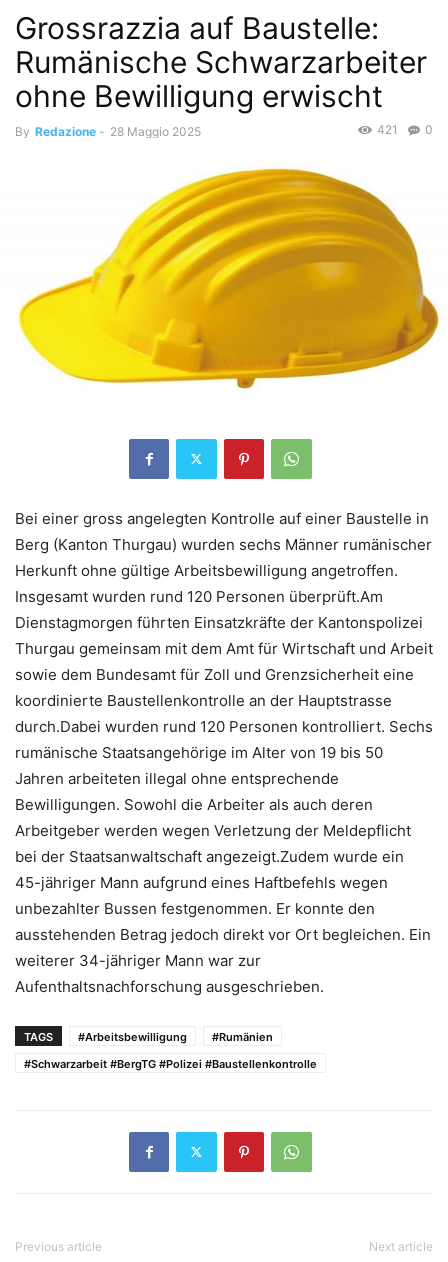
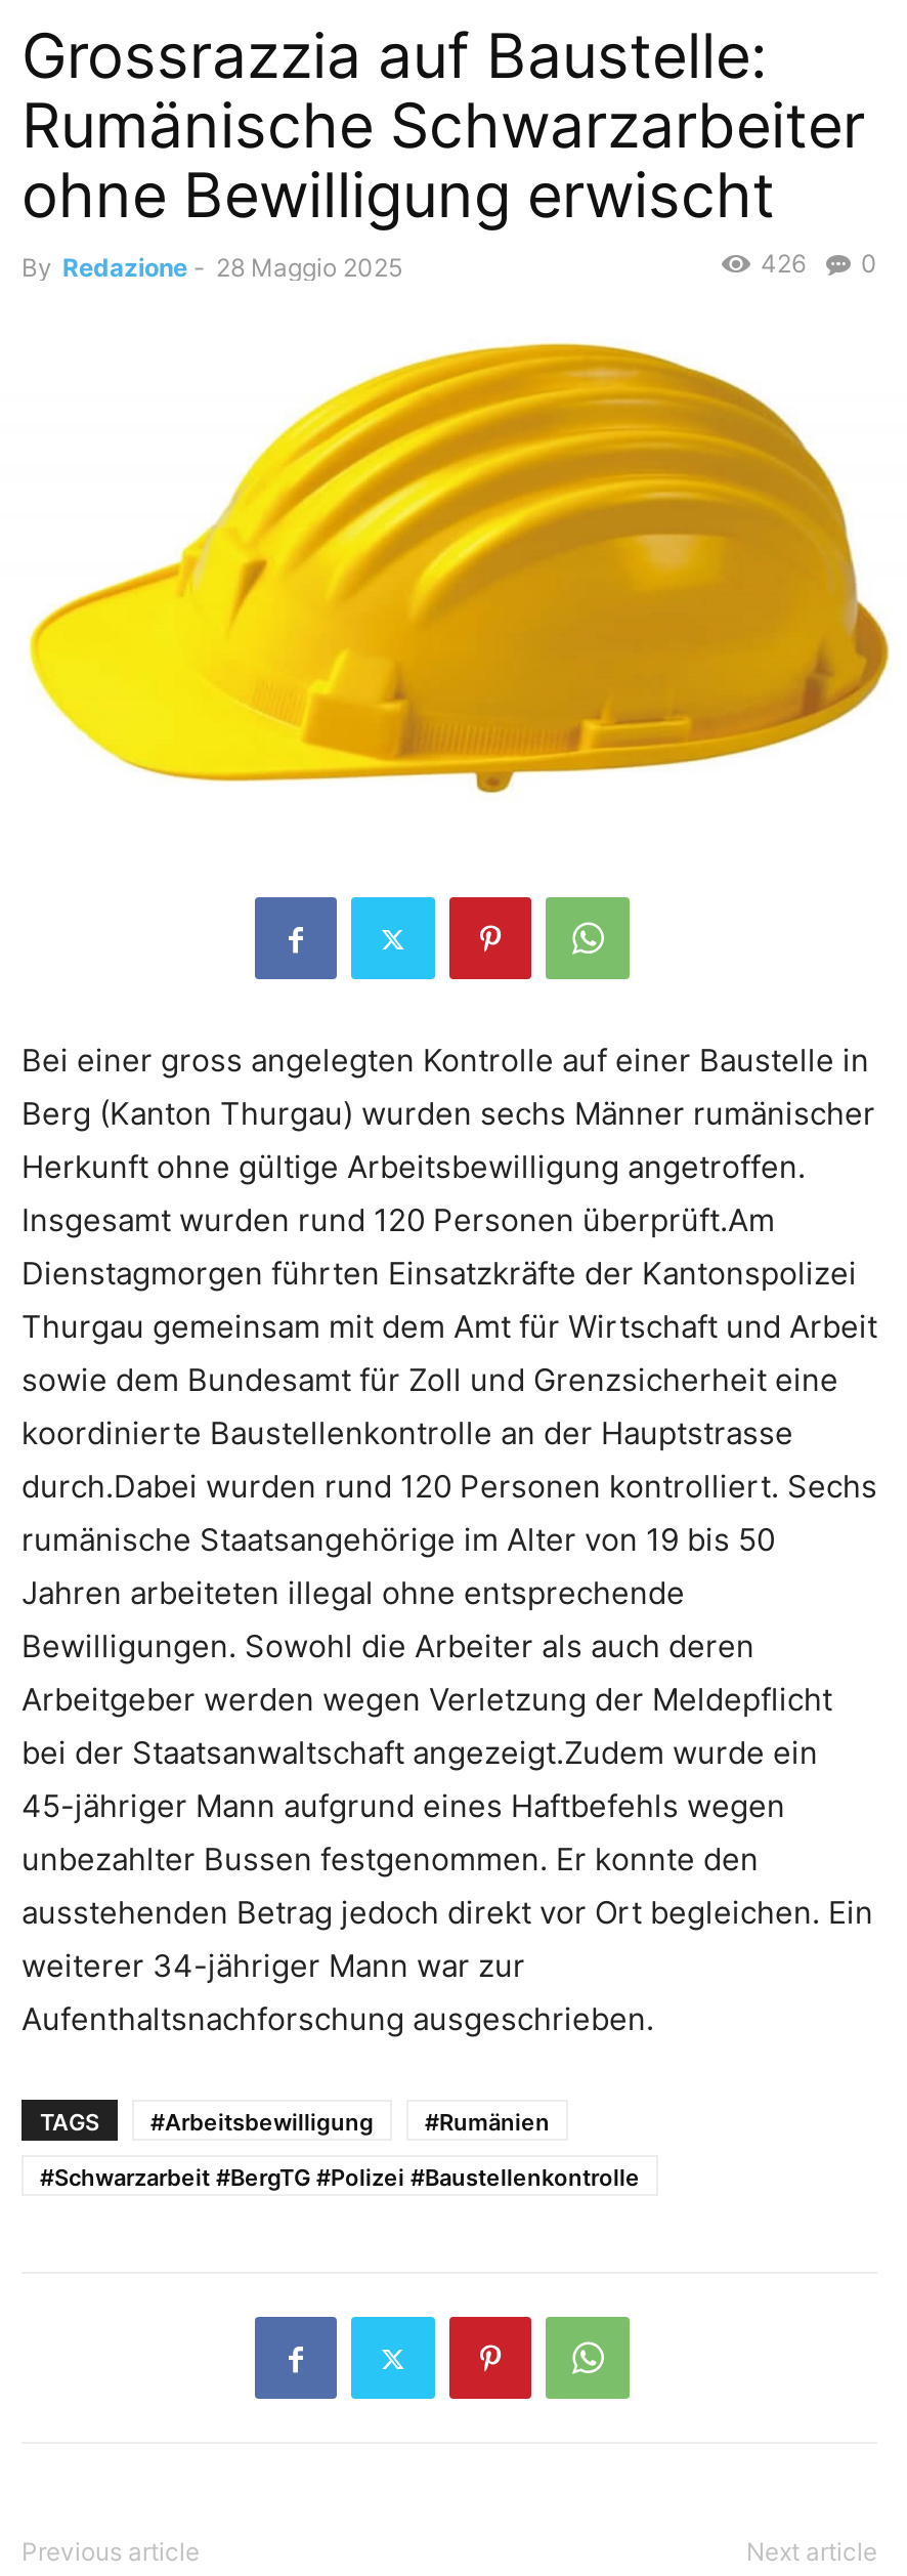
- 421 0
+ 426 0
